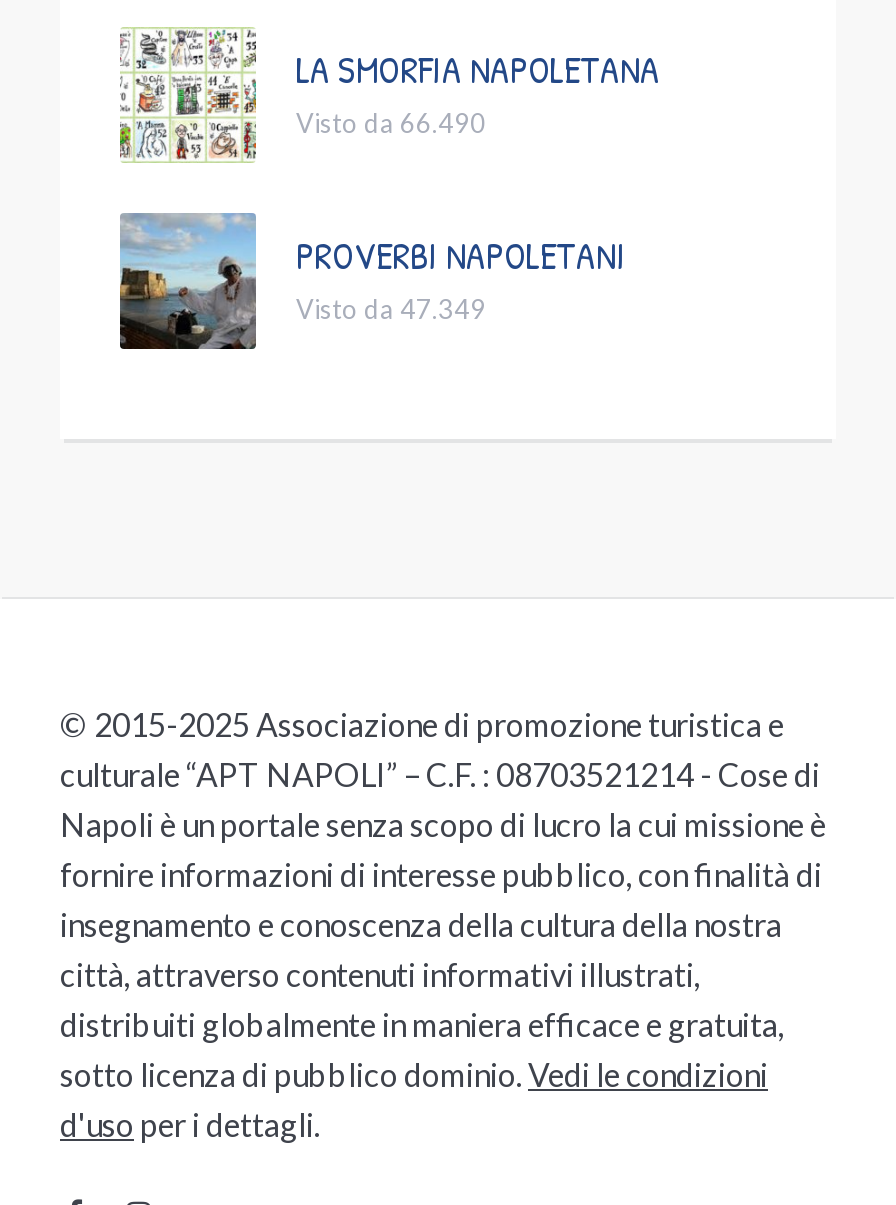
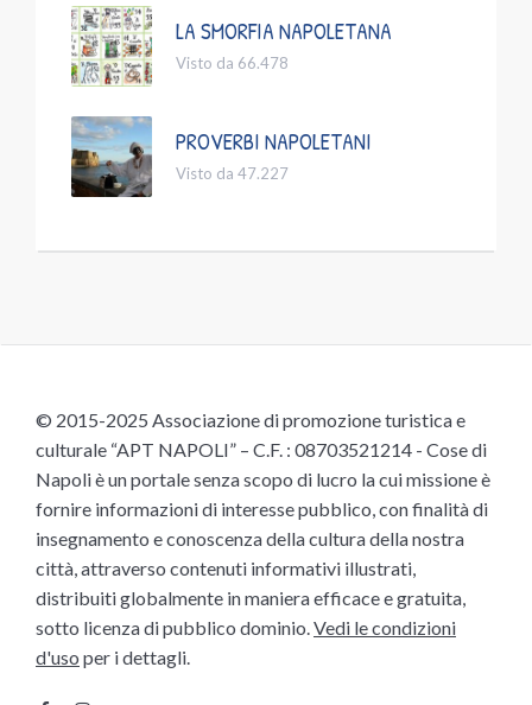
- Visto da 66.490
+ Visto da 66.478

- Visto da 47.349
+ Visto da 47.227
